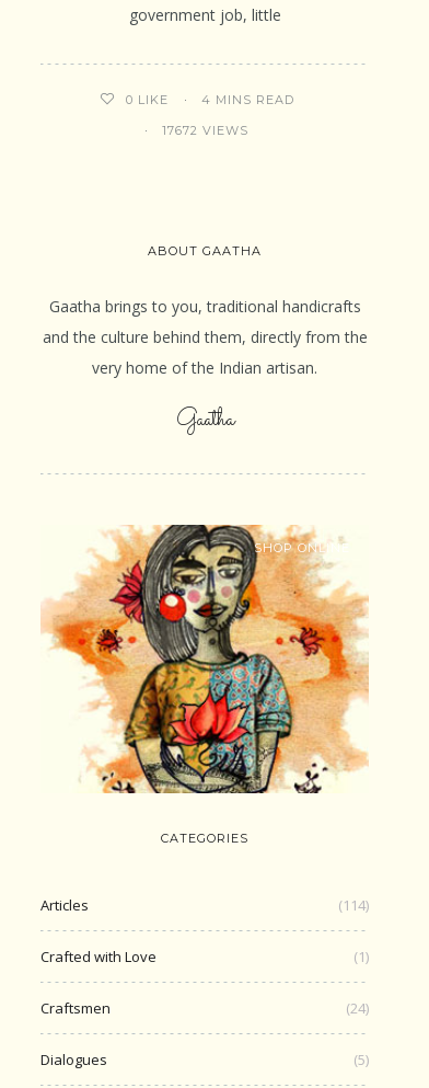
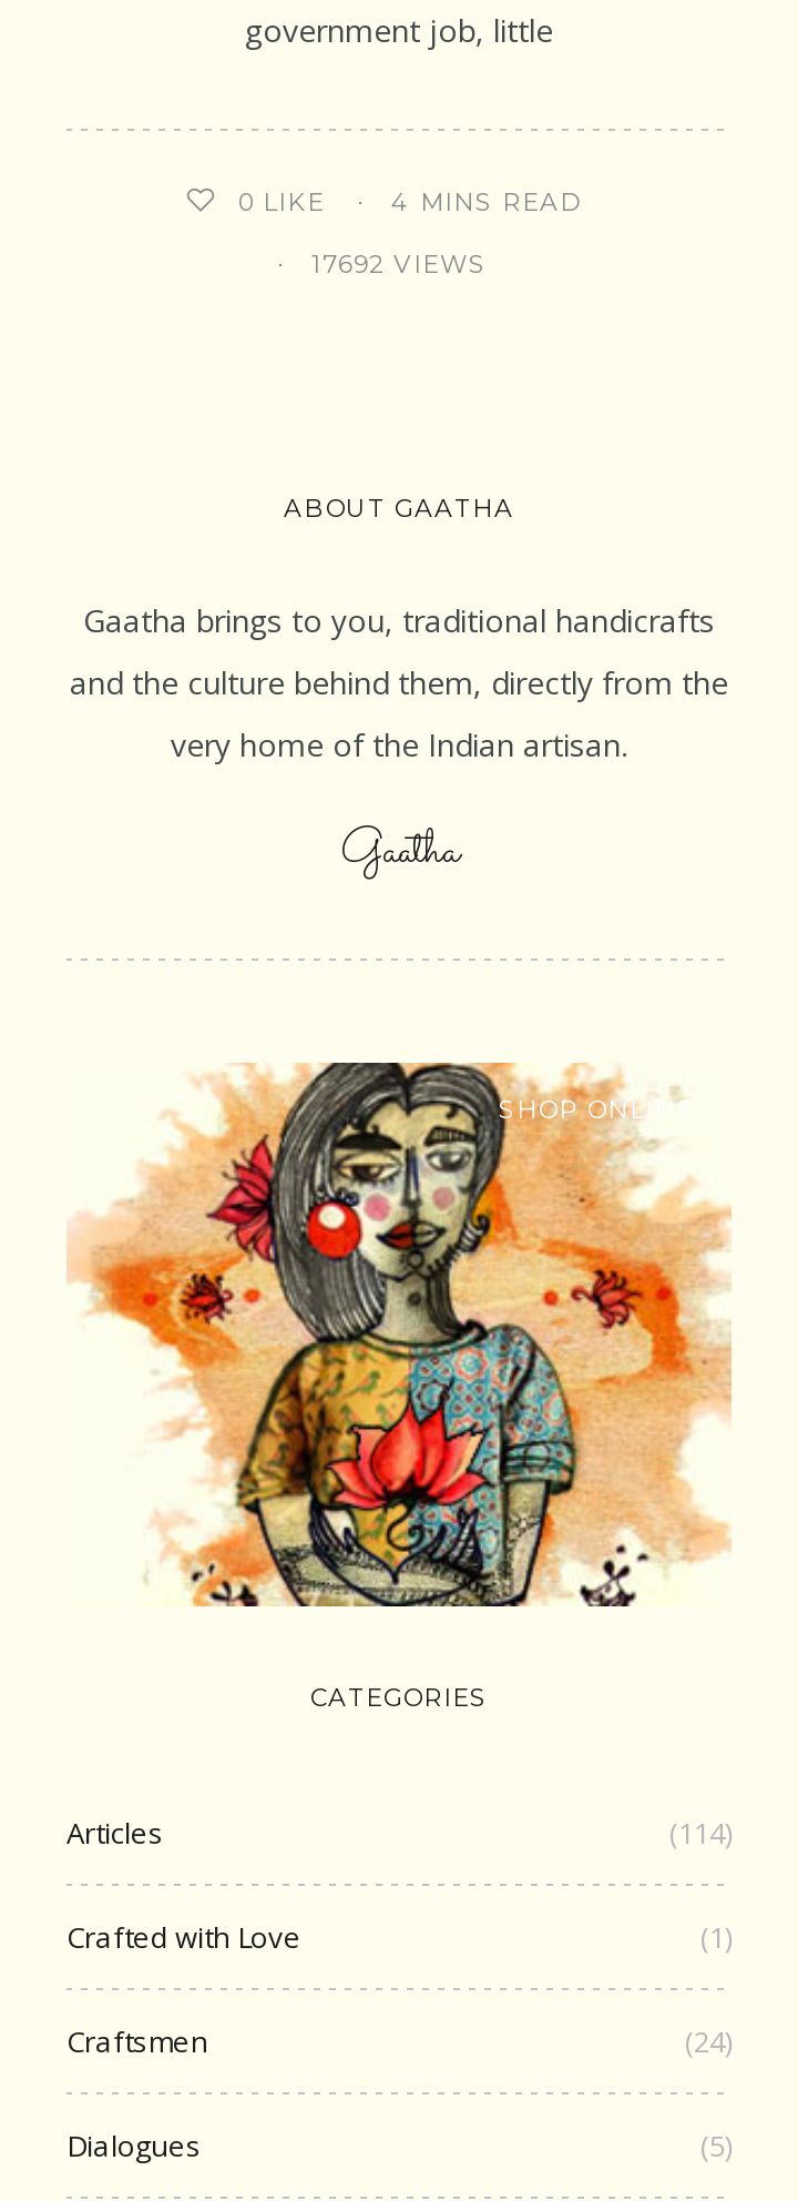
- 17672 VIEWS
+ 17692 VIEWS
